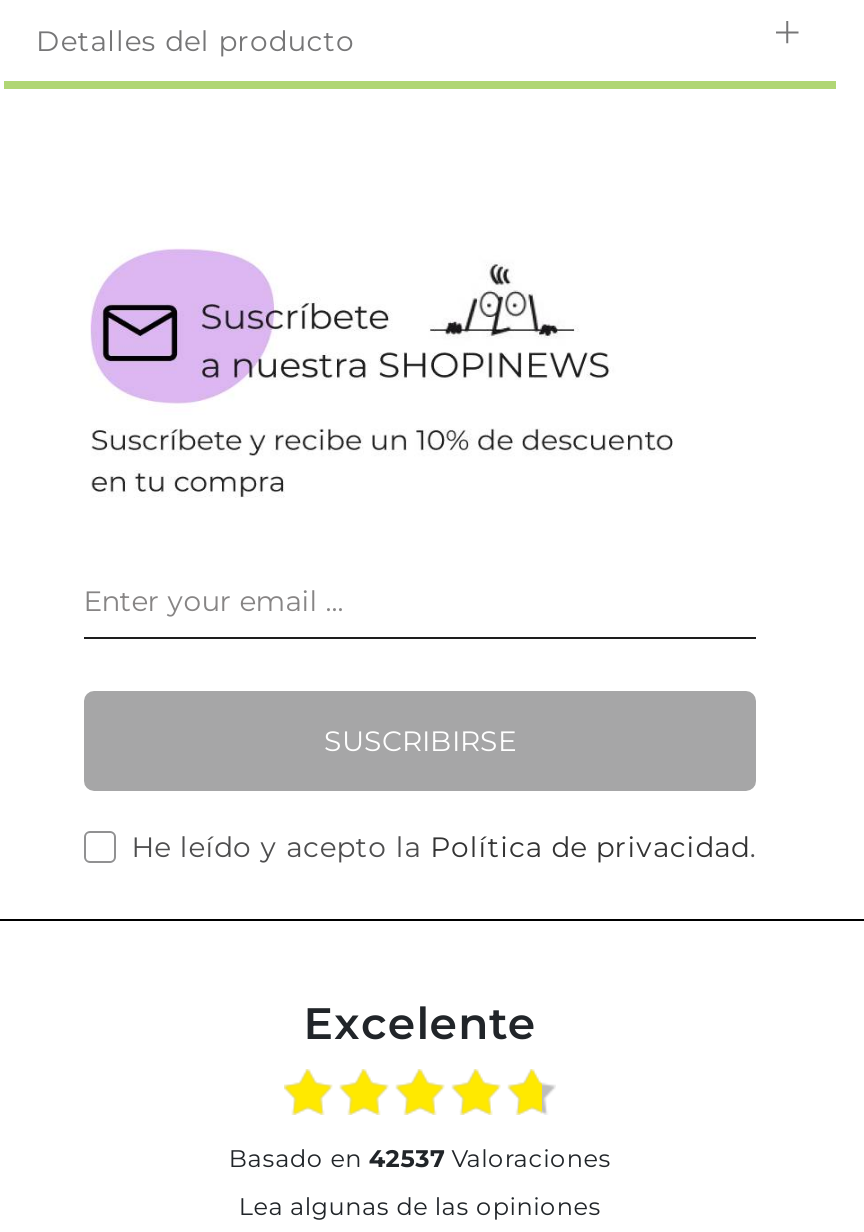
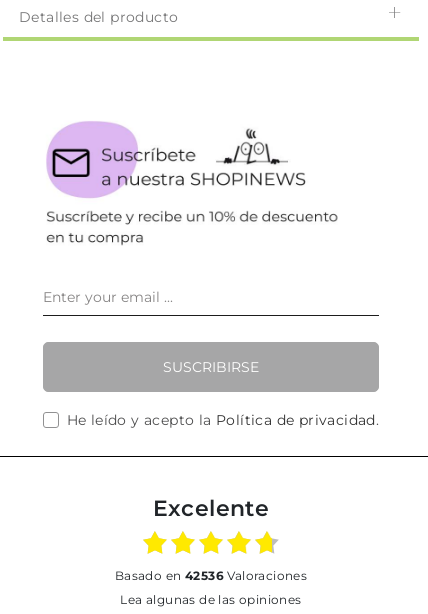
- basado en 42537 Valoraciones
+ basado en 42536 Valoraciones
